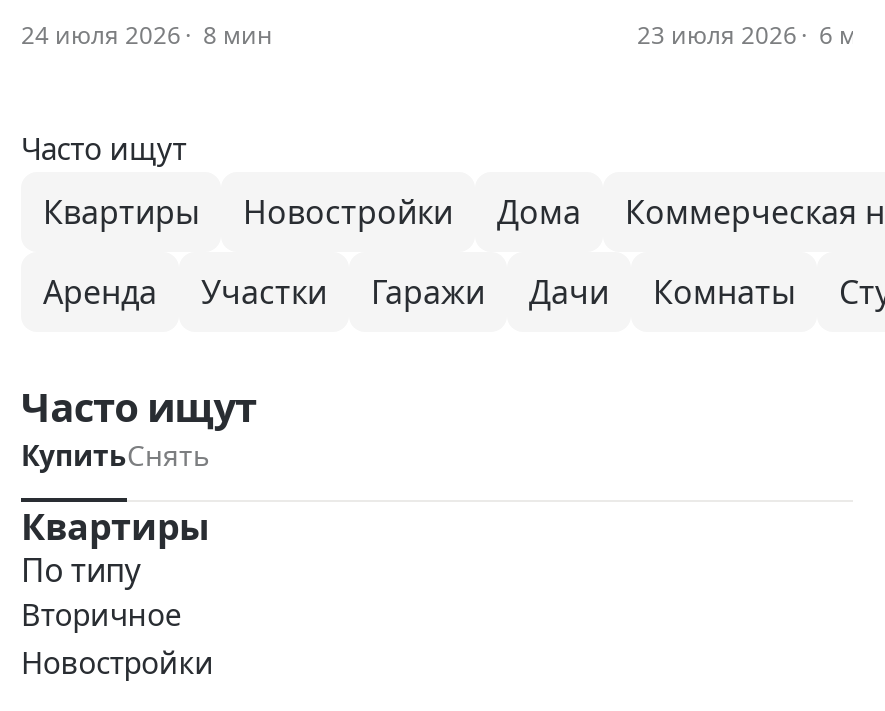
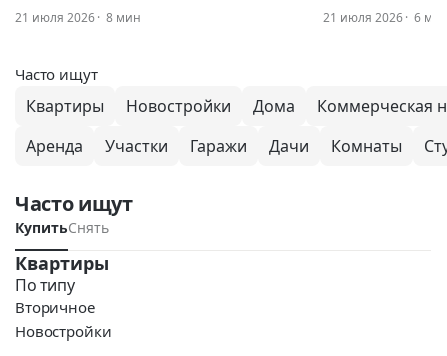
- 24 июля 2026 8 мин
+ 21 июля 2026 8 мин

- 23 июля 2026
+ 21 июля 2026
